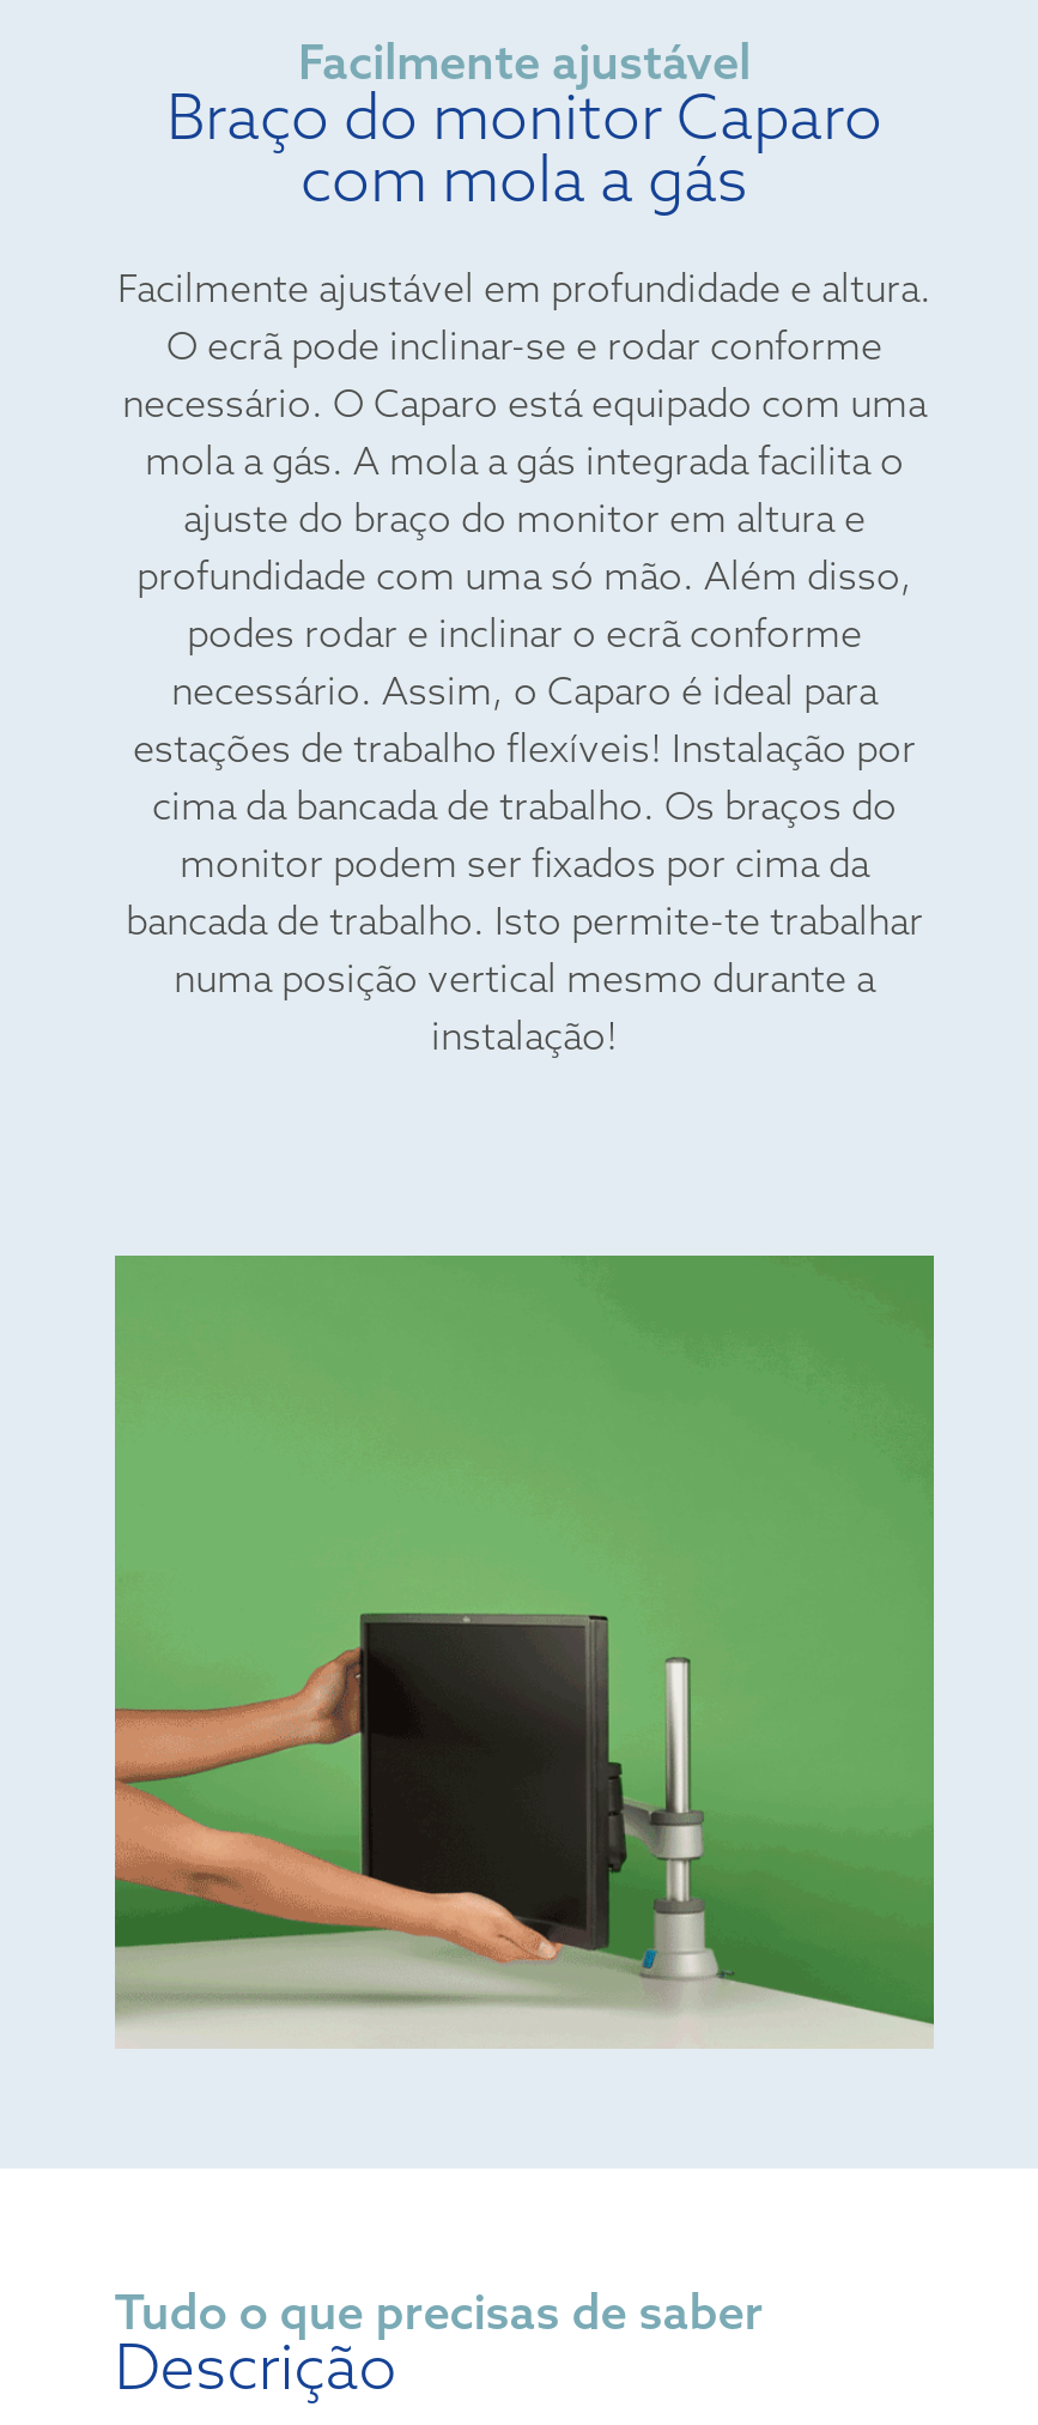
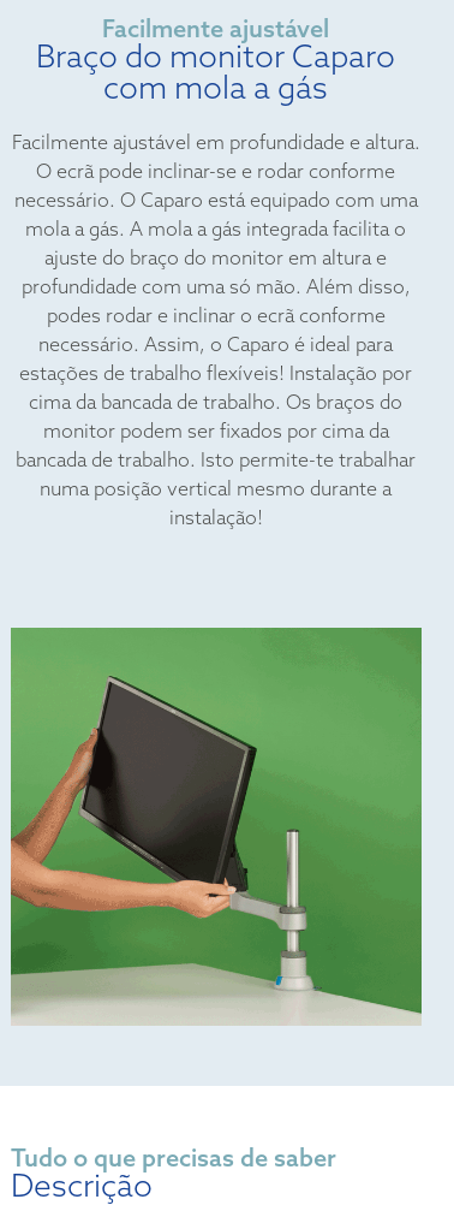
- [image]
+ [image]
